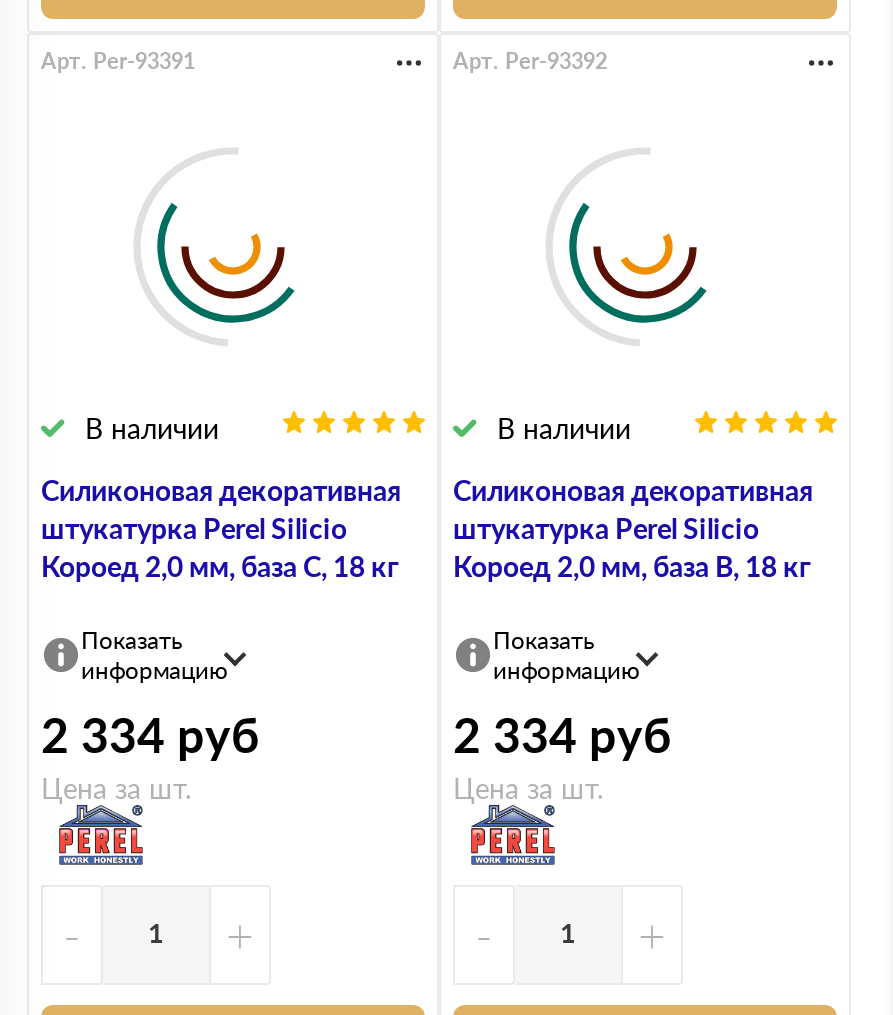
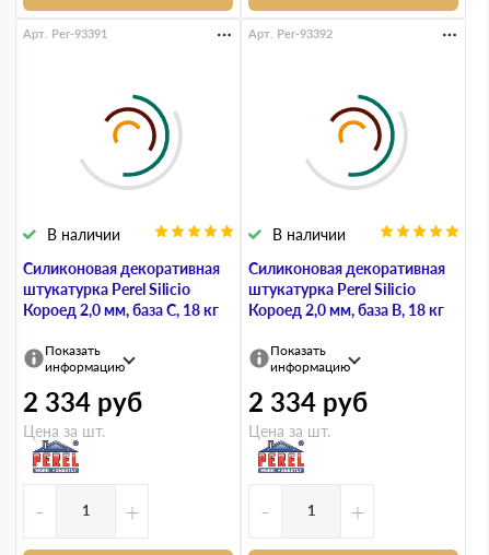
- [image]
+ [image]

- [image]
+ [image]
